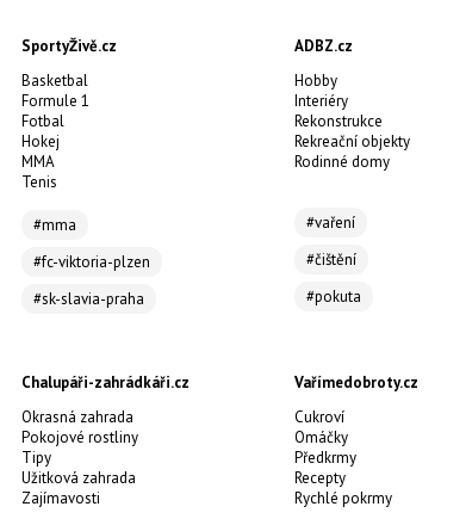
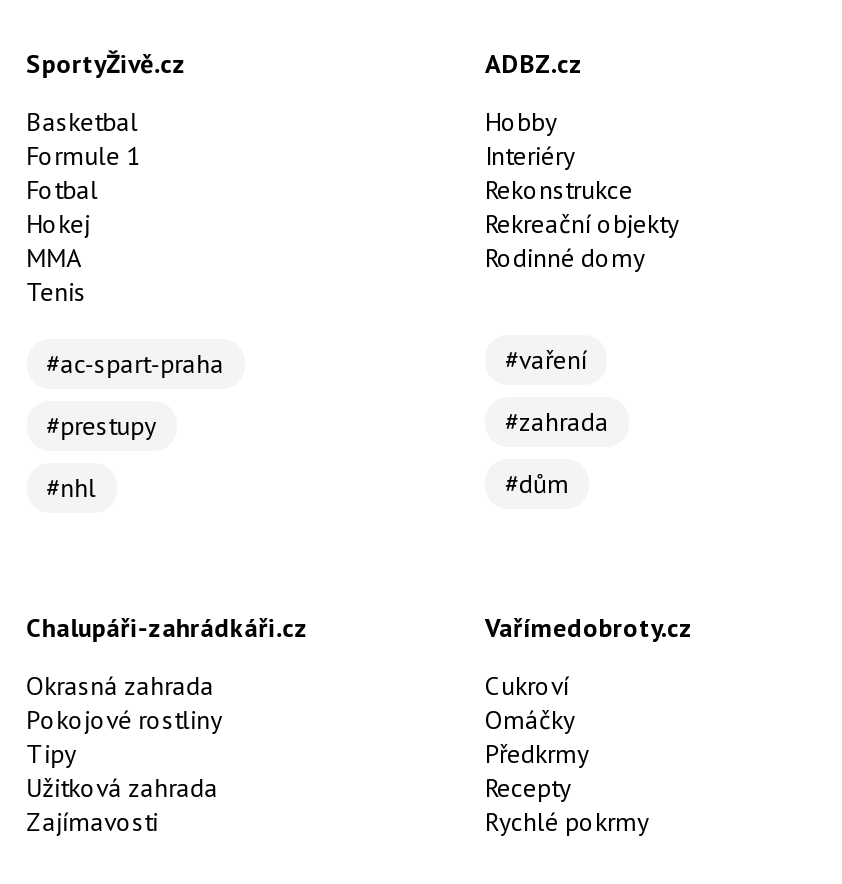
- #mma
+ #ac-spart-praha

- #fc-viktoria-plzen
+ #prestupy

- #čištění
+ #zahrada

- #sk-slavia-praha
+ #nhl

- #pokuta
+ #dům
